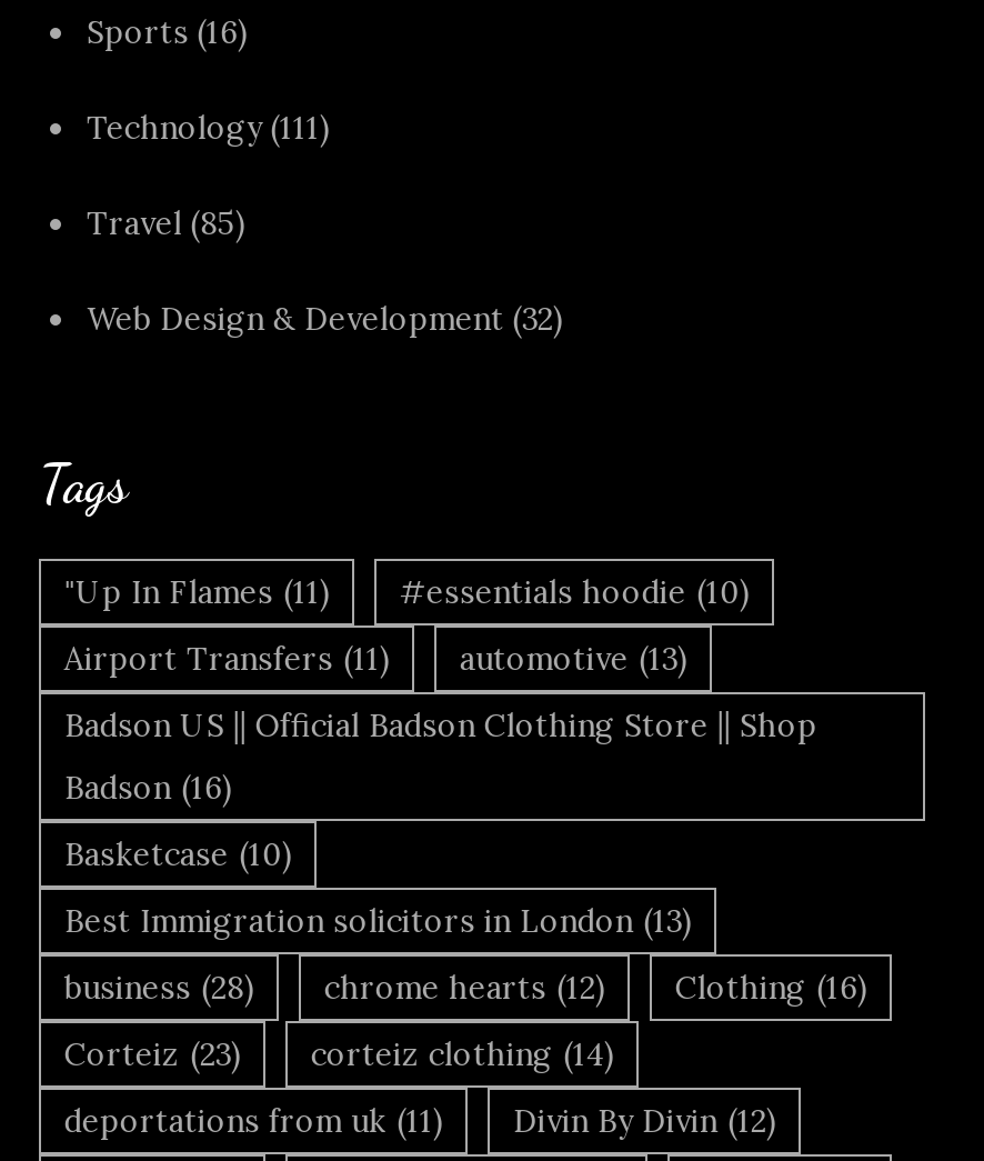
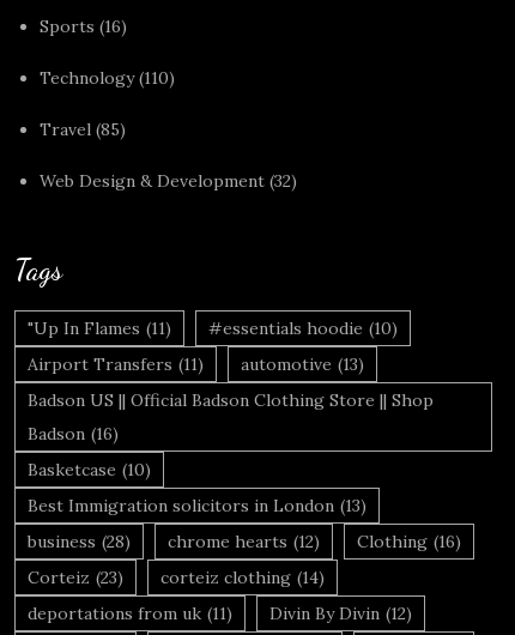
- Technology (111)
+ Technology (110)
